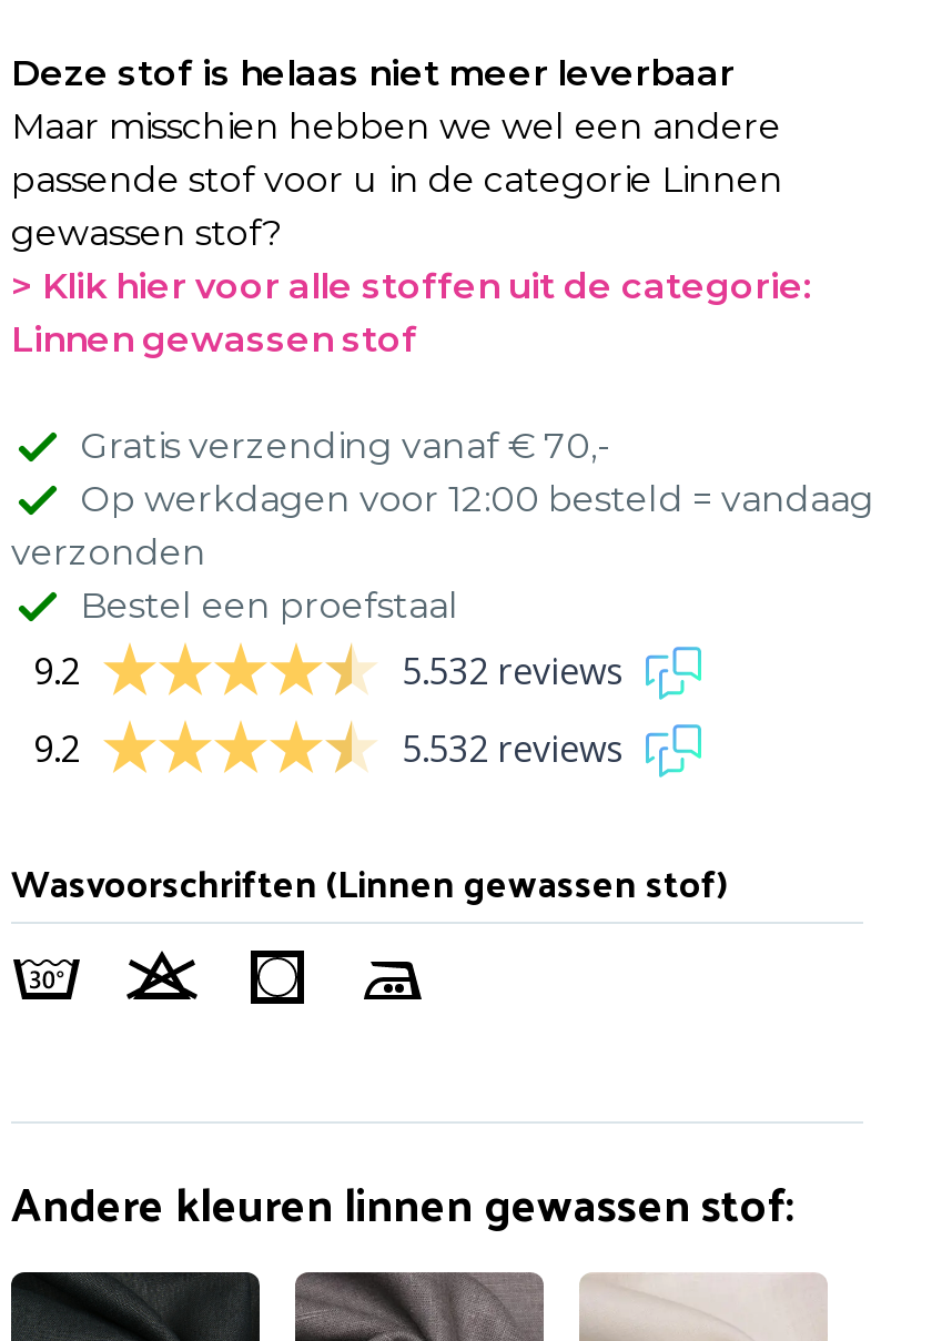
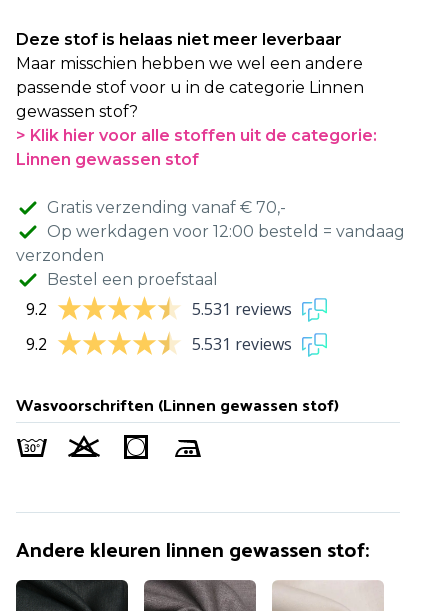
- 5.532 reviews
+ 5.531 reviews

- 5.532 reviews
+ 5.531 reviews
